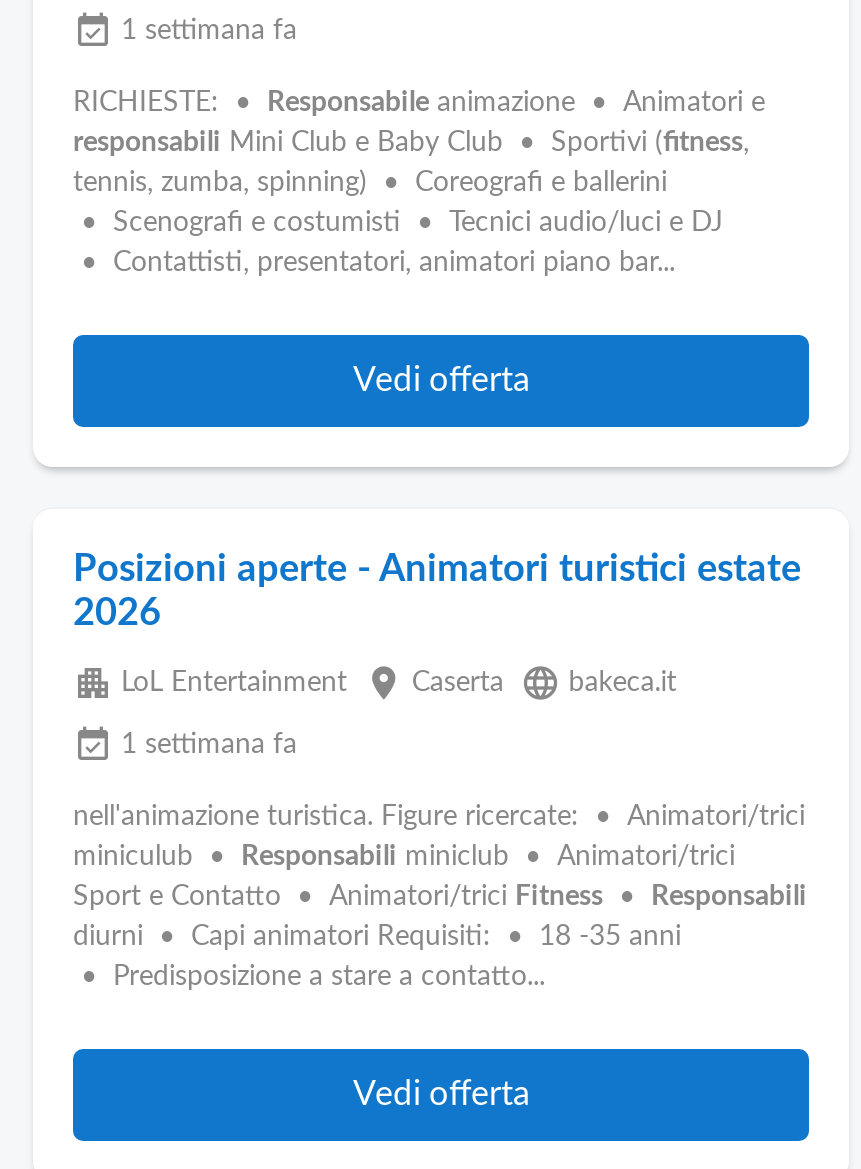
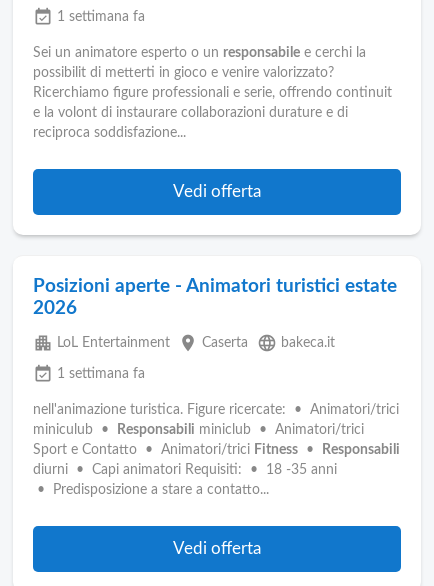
- RICHIESTE: • Responsabile animazione • Animatori e
- responsabili Mini Club e Baby Club • Sportivi (fitness,
- tennis, zumba, spinning) • Coreografi e ballerini
- • Scenografi e costumisti • Tecnici audio/luci e DJ
- • Contattisti, presentatori, animatori piano bar...
+ Sei un animatore esperto o un responsabile e cerchi la
+ possibilit di metterti in gioco e venire valorizzato?
+ Ricerchiamo figure professionali e serie, offrendo continuit
+ e la volont di instaurare collaborazioni durature e di
+ reciproca soddisfazione...
